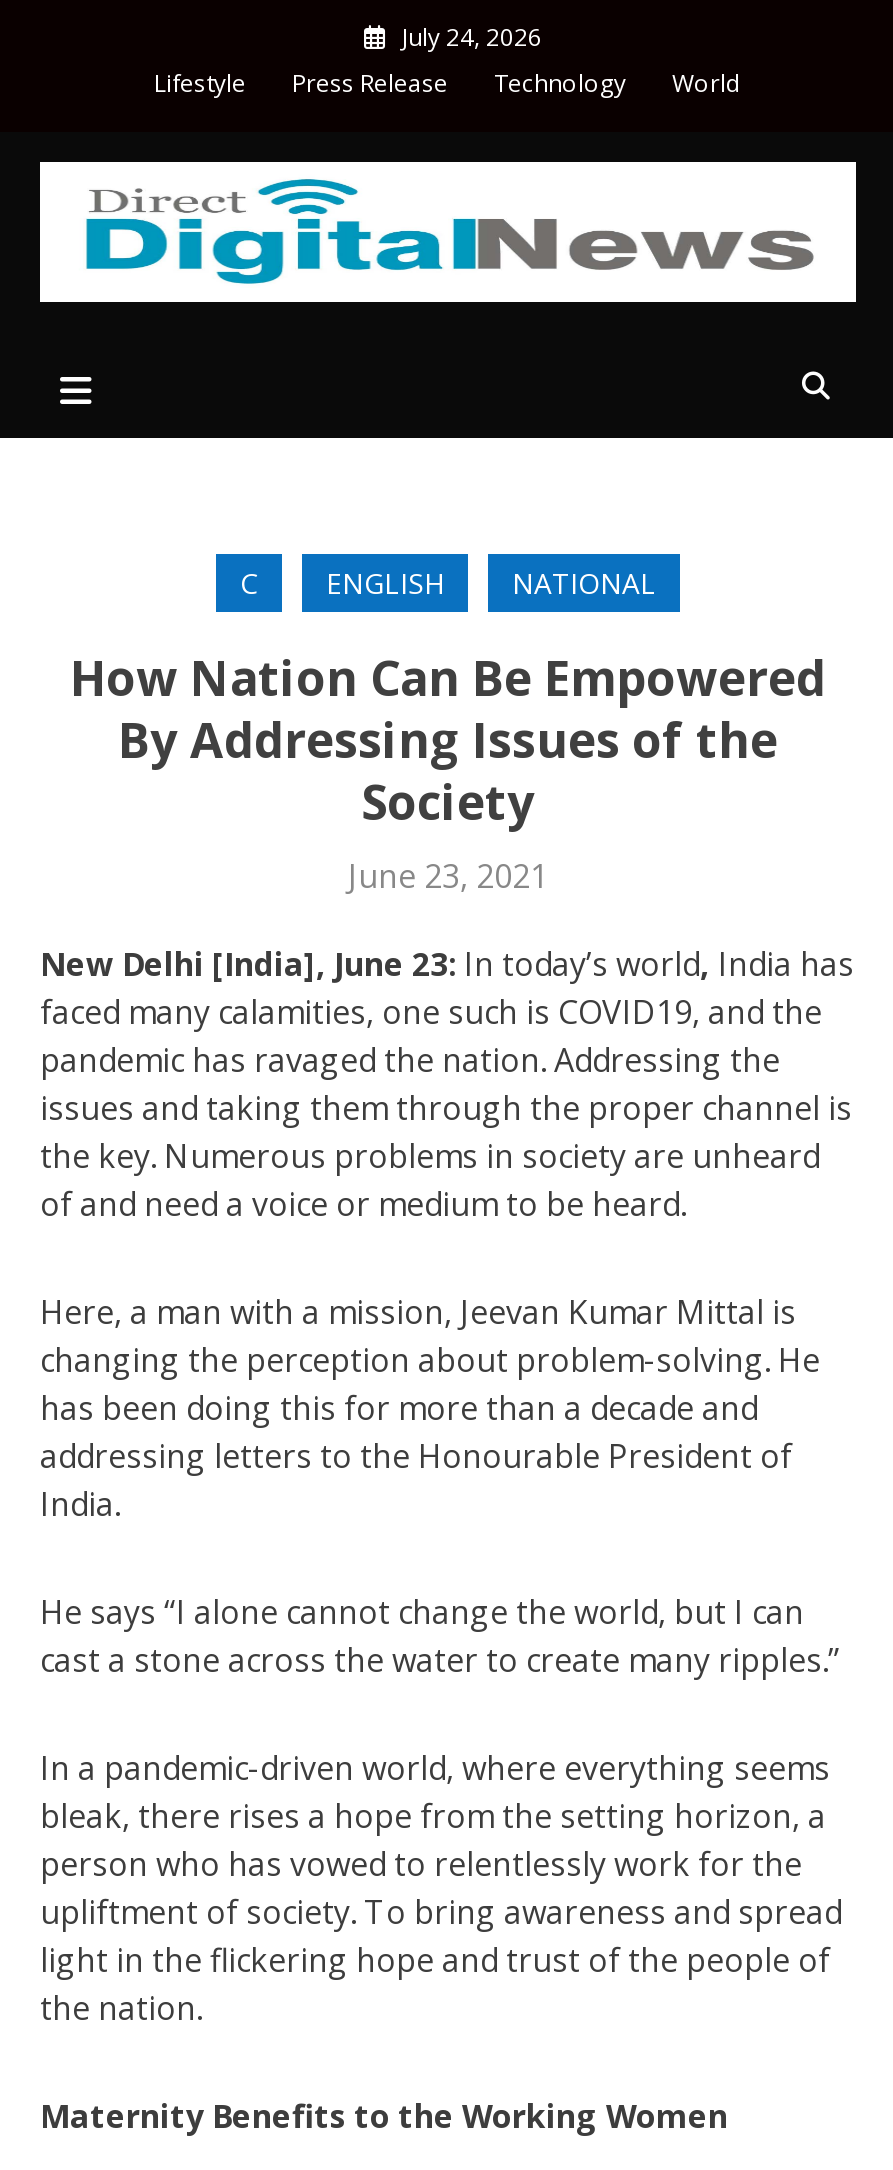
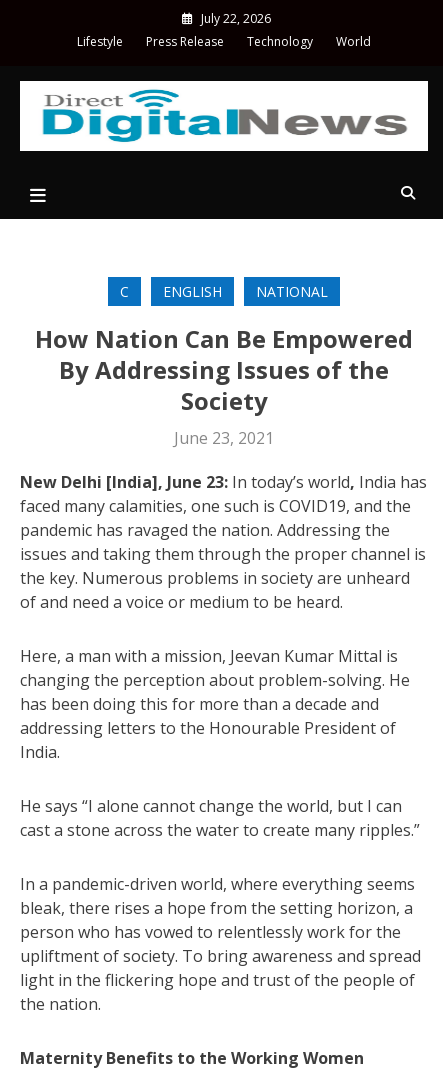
- July 24, 2026
+ July 22, 2026
